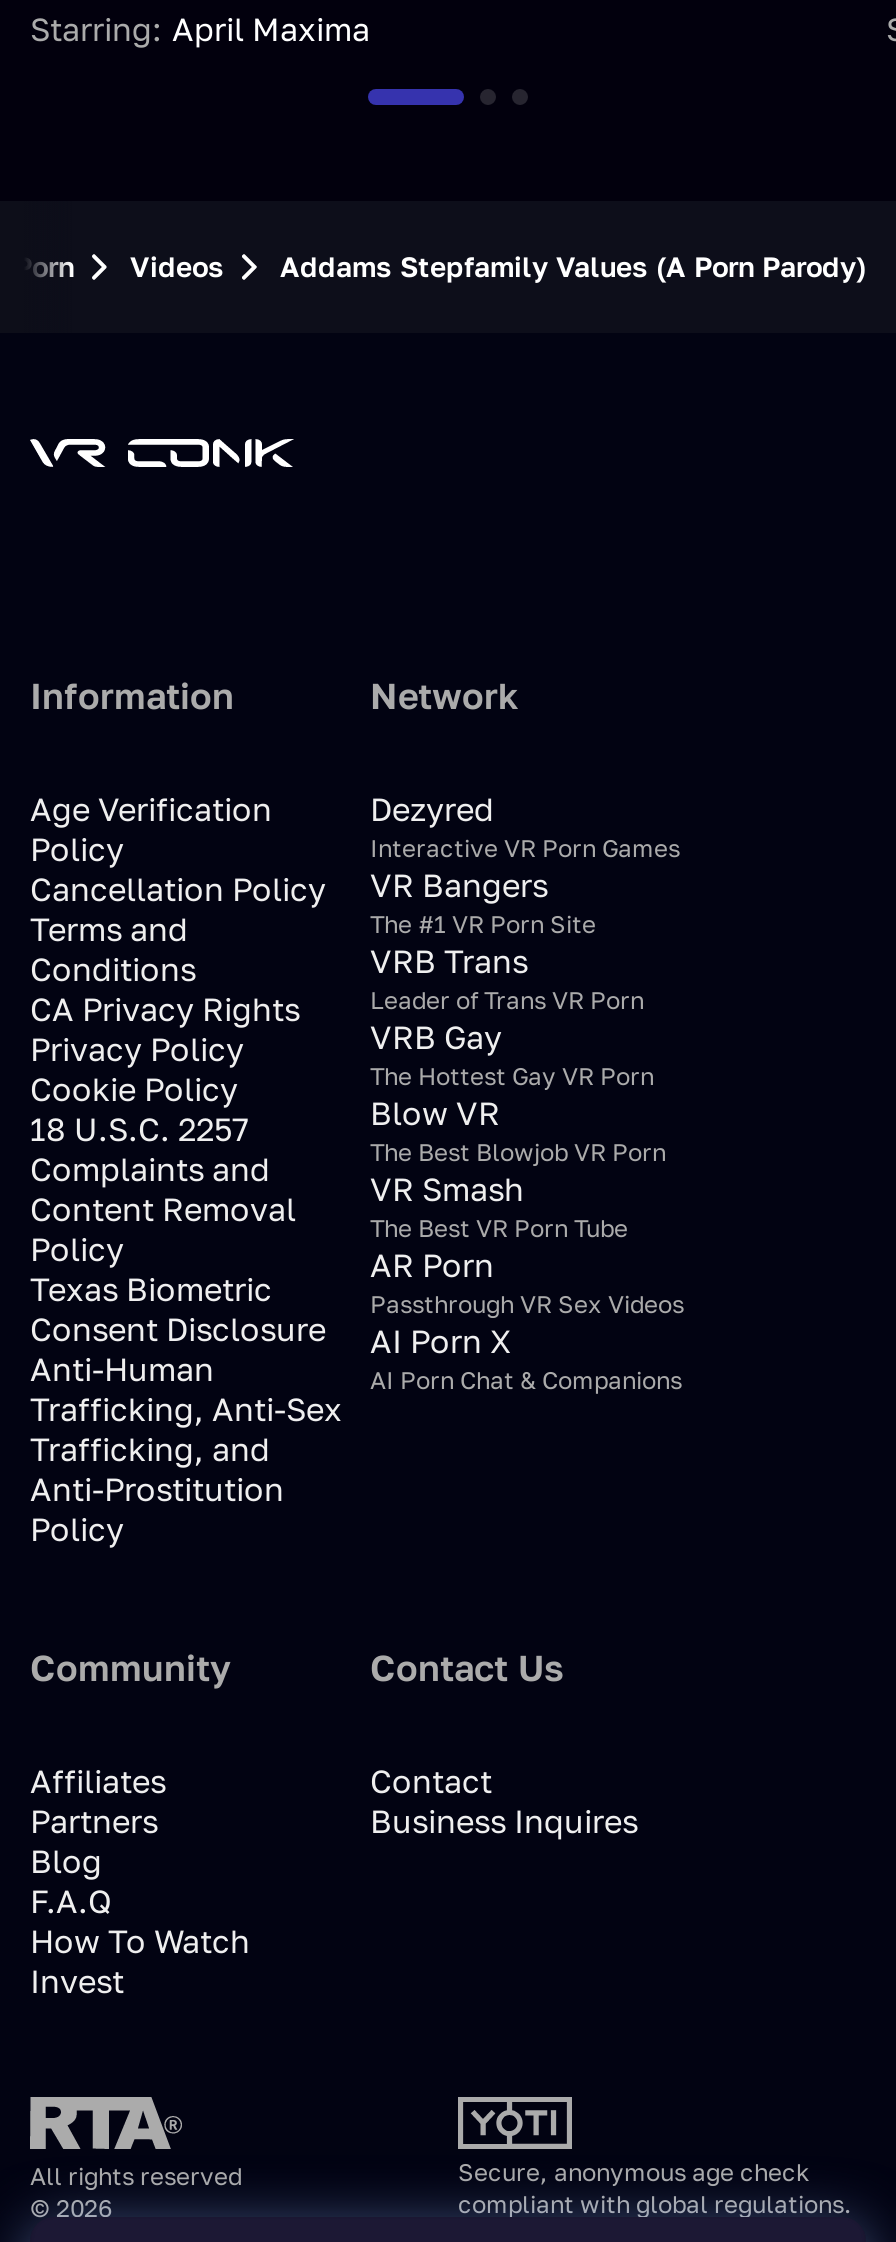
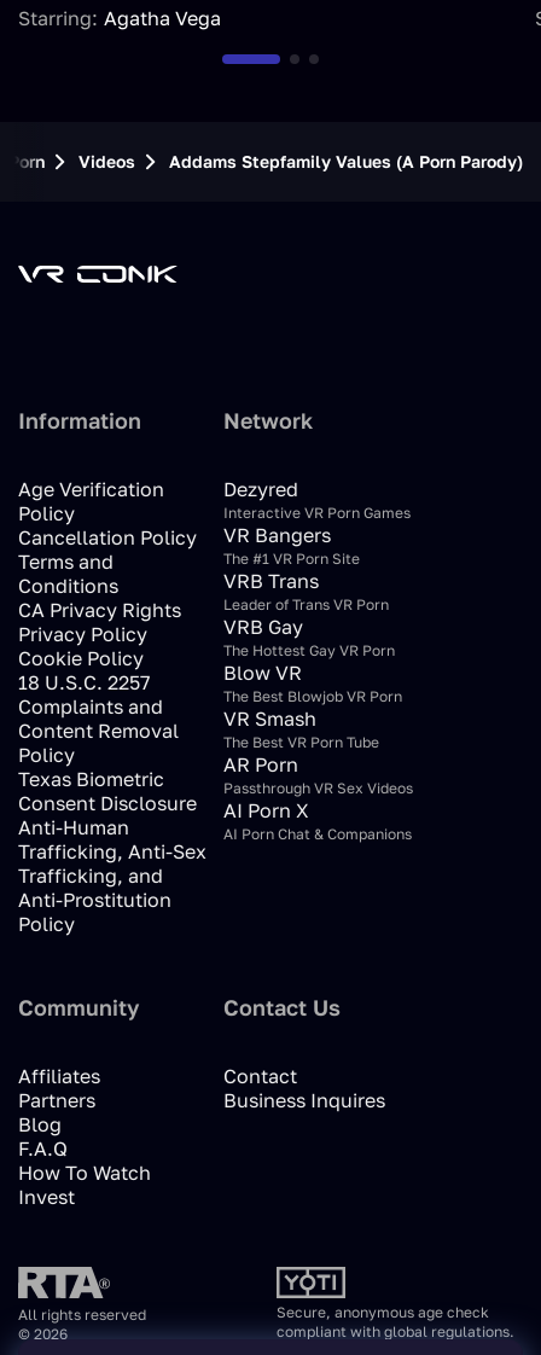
- Starring: April Maxima
+ Starring: Agatha Vega
